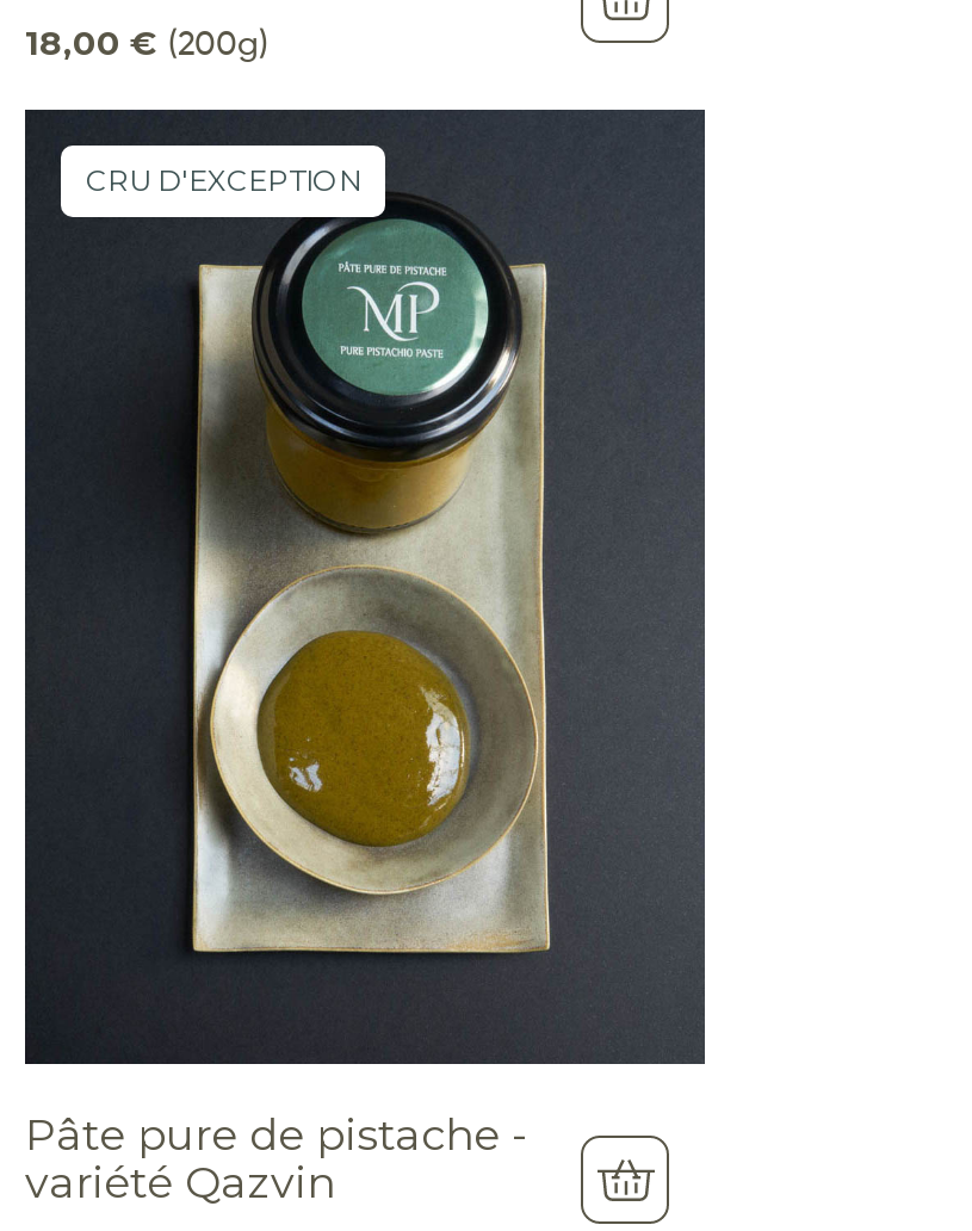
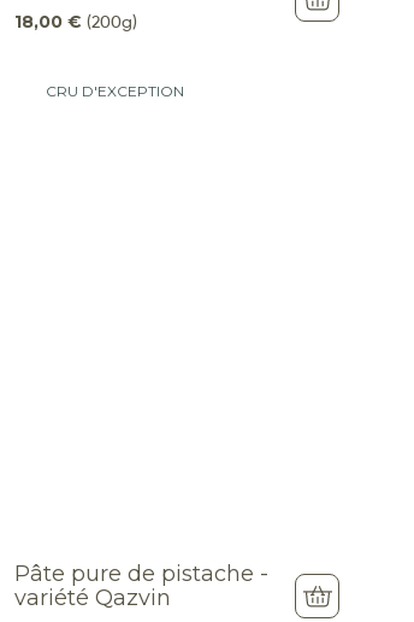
- [image]
